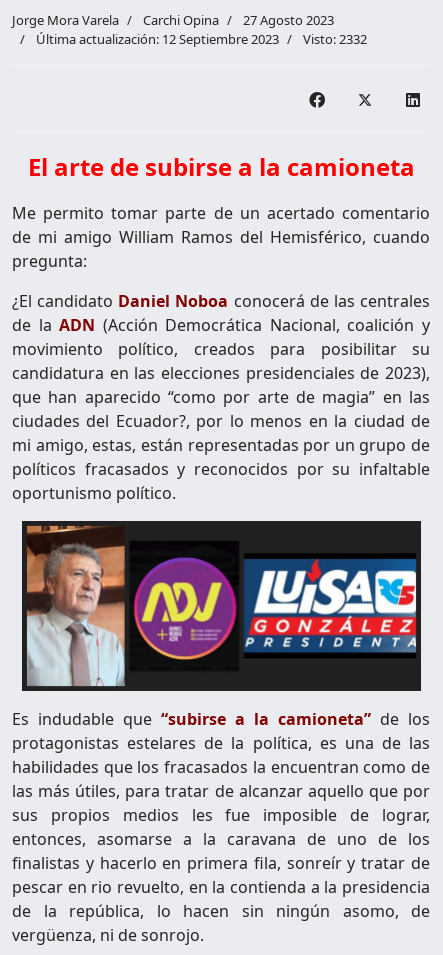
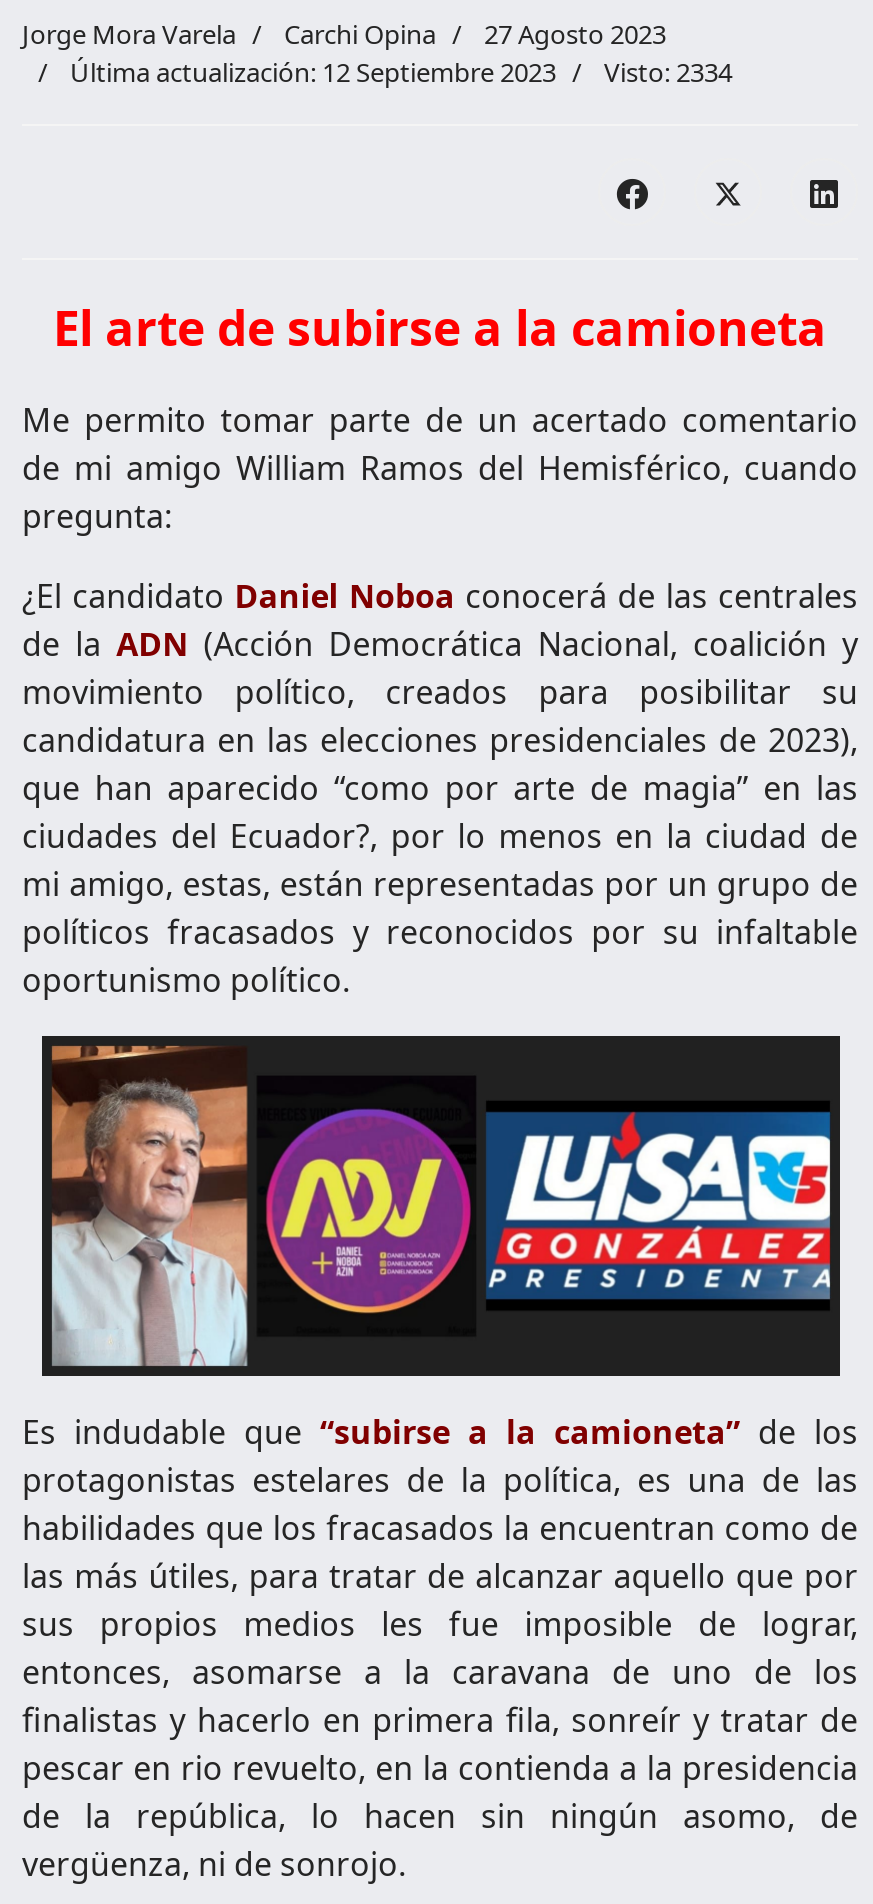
- Última actualización: 12 Septiembre 2023 Visto: 2332
+ Última actualización: 12 Septiembre 2023 Visto: 2334
